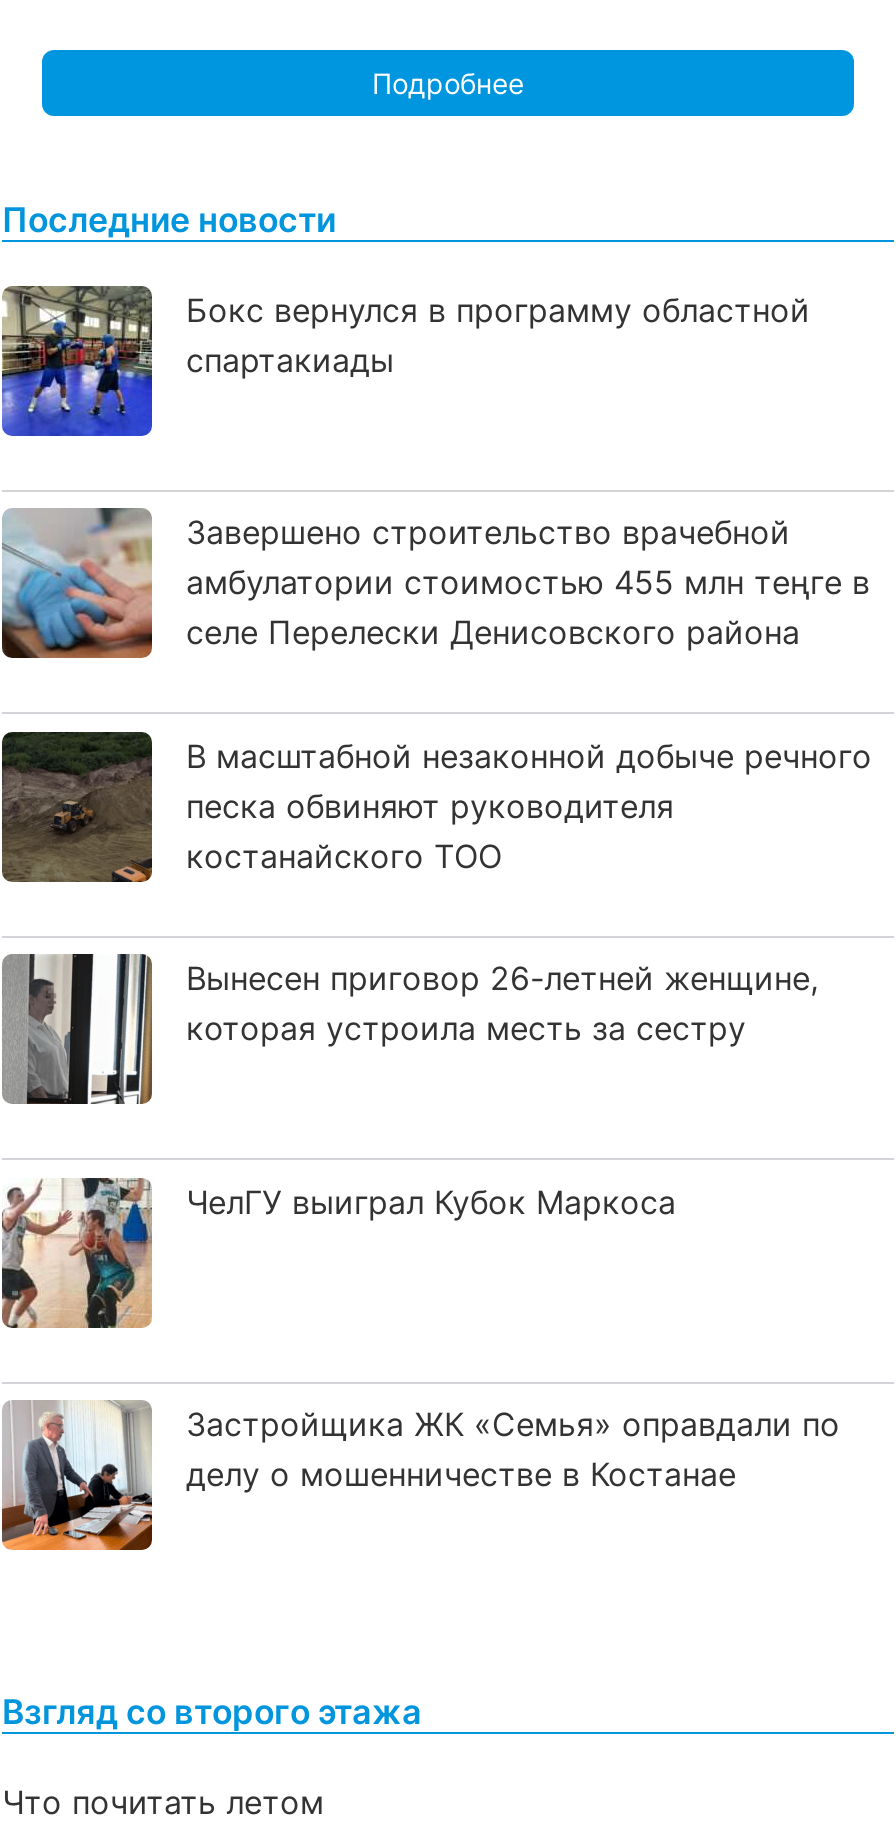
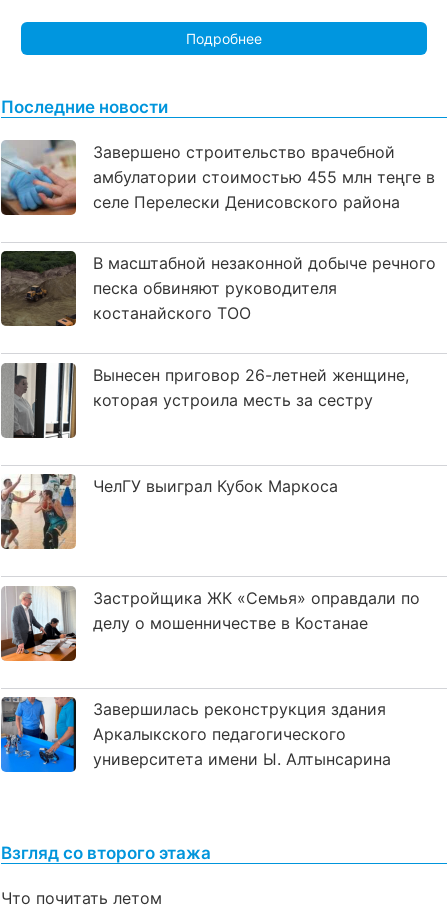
- [image]
- Бокс вернулся в программу областной
- спартакиады

moved up: [image] | Завершено строительство врачебной | амбулатории стоимостью 455 млн теңге в | ... | Застройщика ЖК «Семья» оправдали по | делу о мошенничестве в Костанае

+ [image]
+ Завершилась реконструкция здания
+ Аркалыкского педагогического
+ университета имени Ы. Алтынсарина
